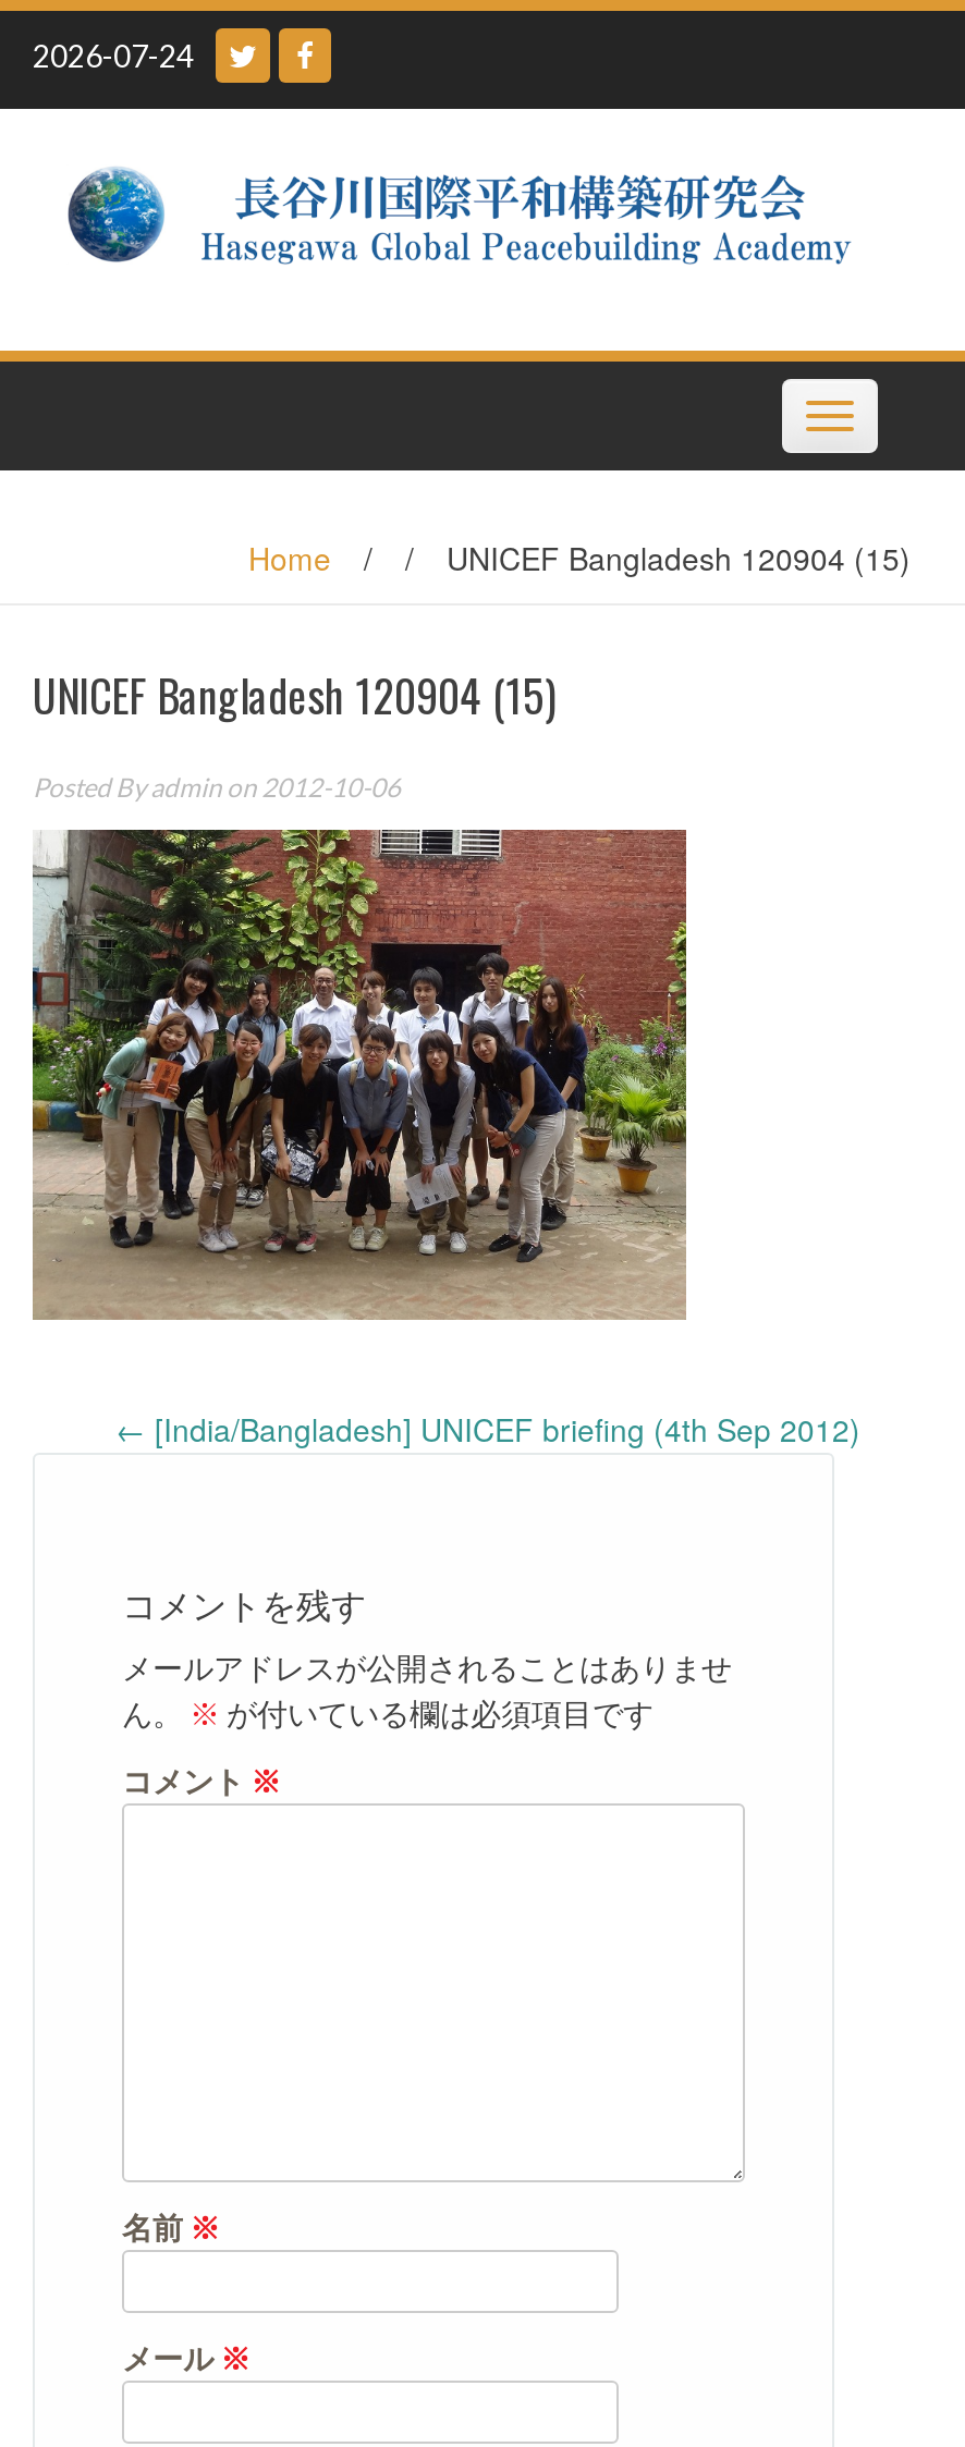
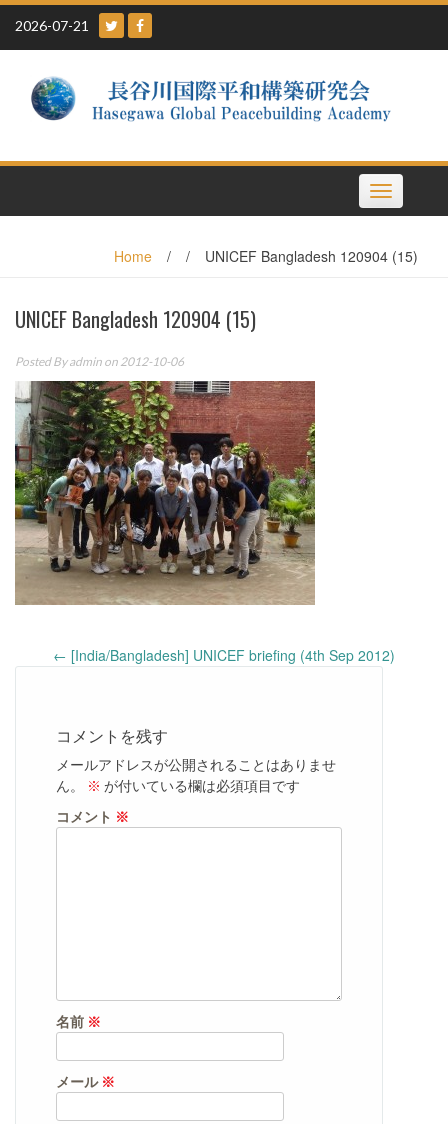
- 2026-07-24
+ 2026-07-21
